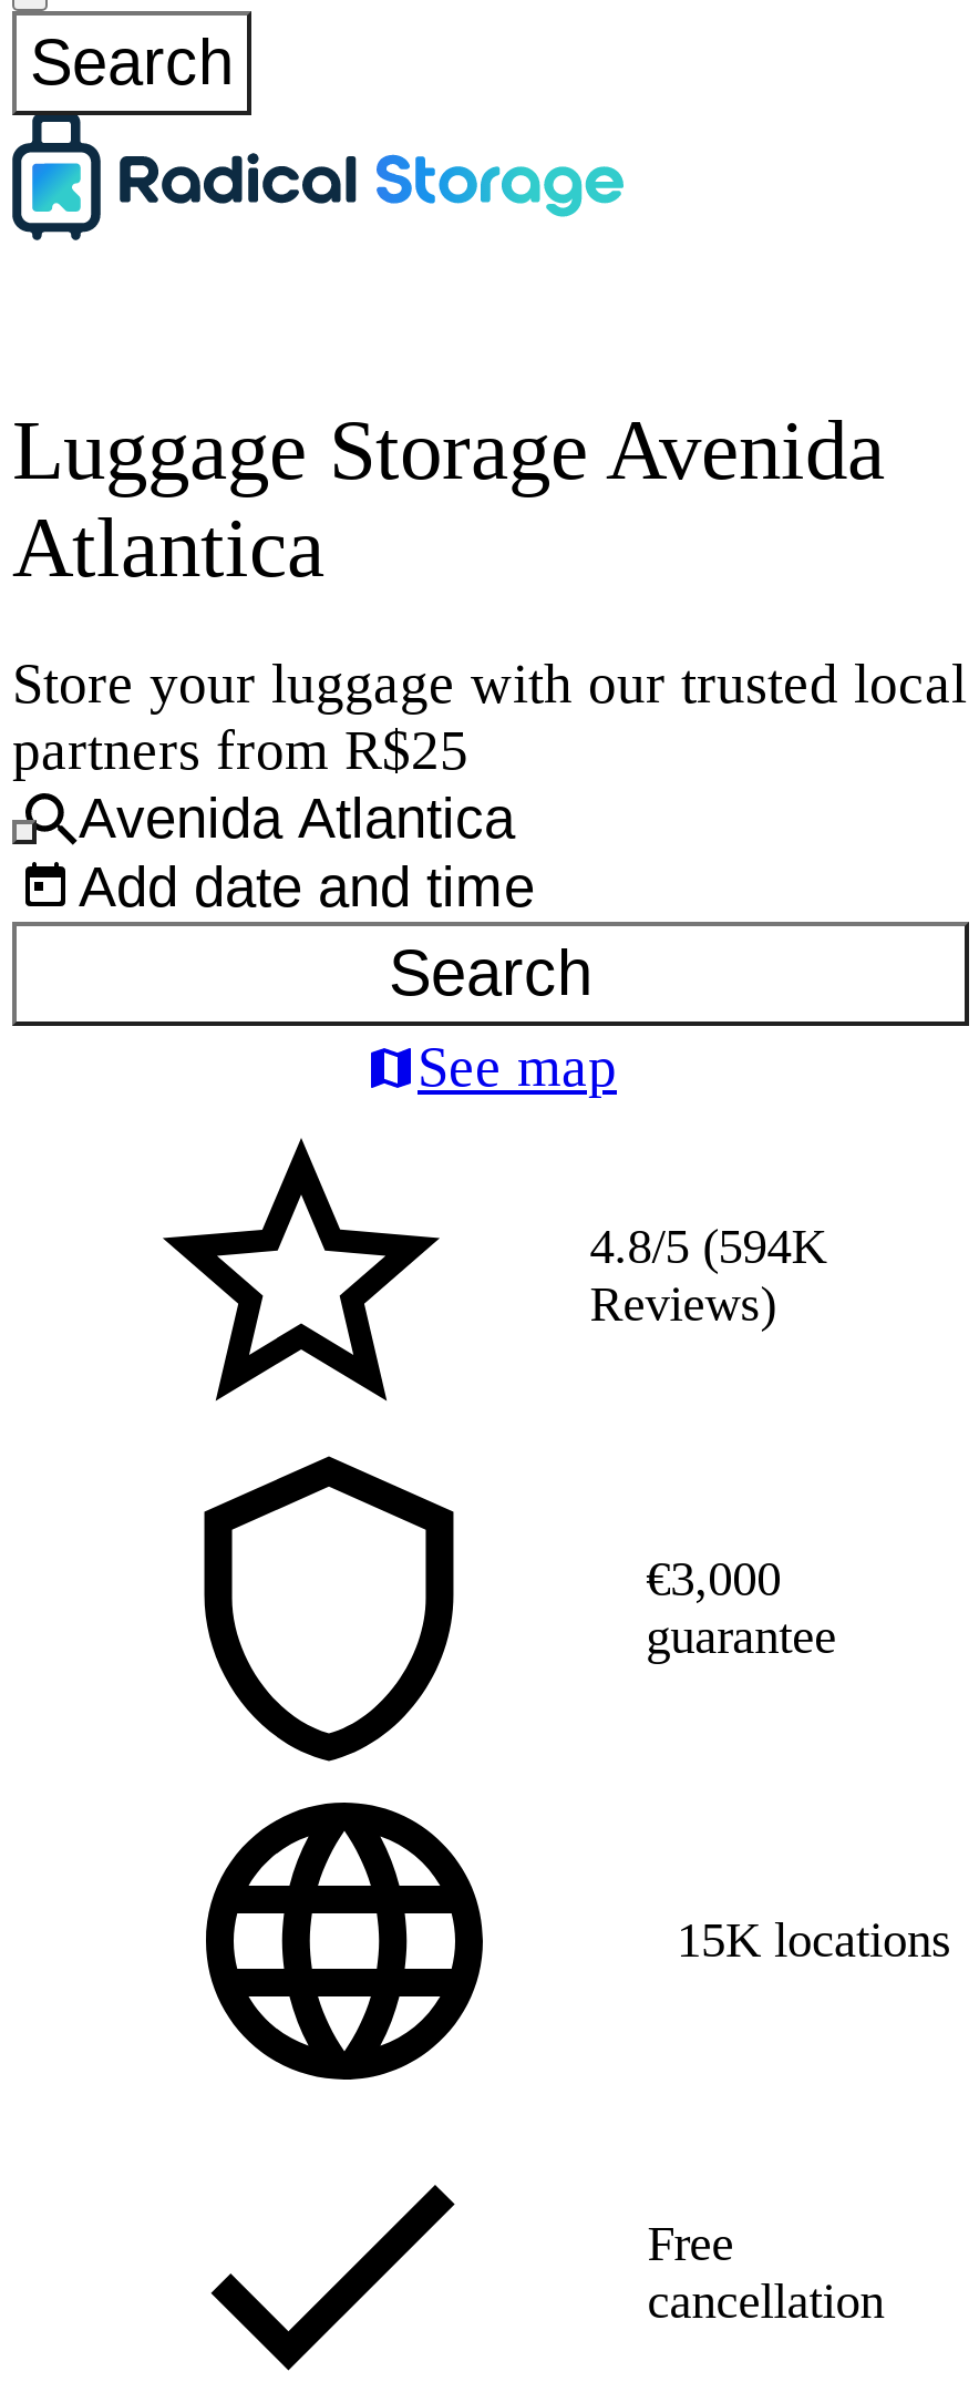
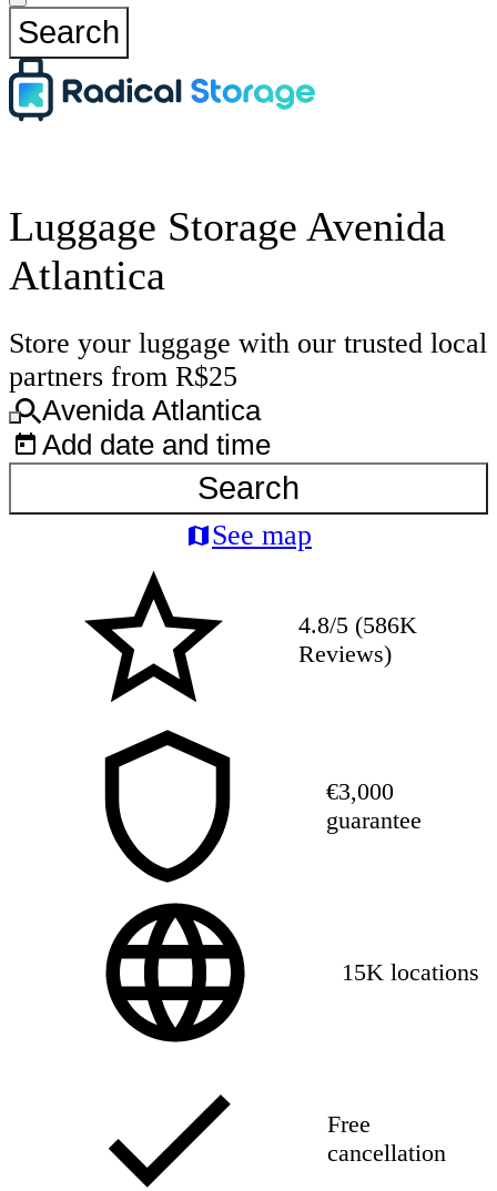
- 4.8/5 (594K
+ 4.8/5 (586K
